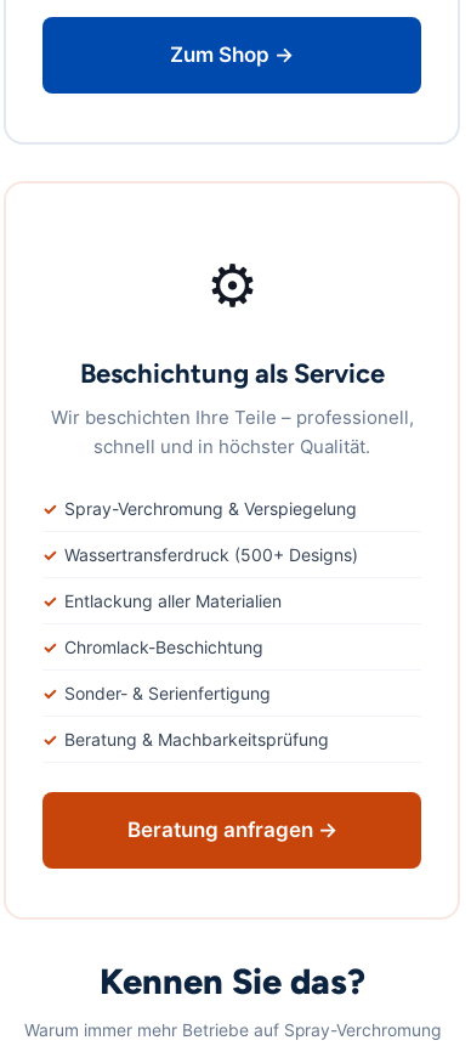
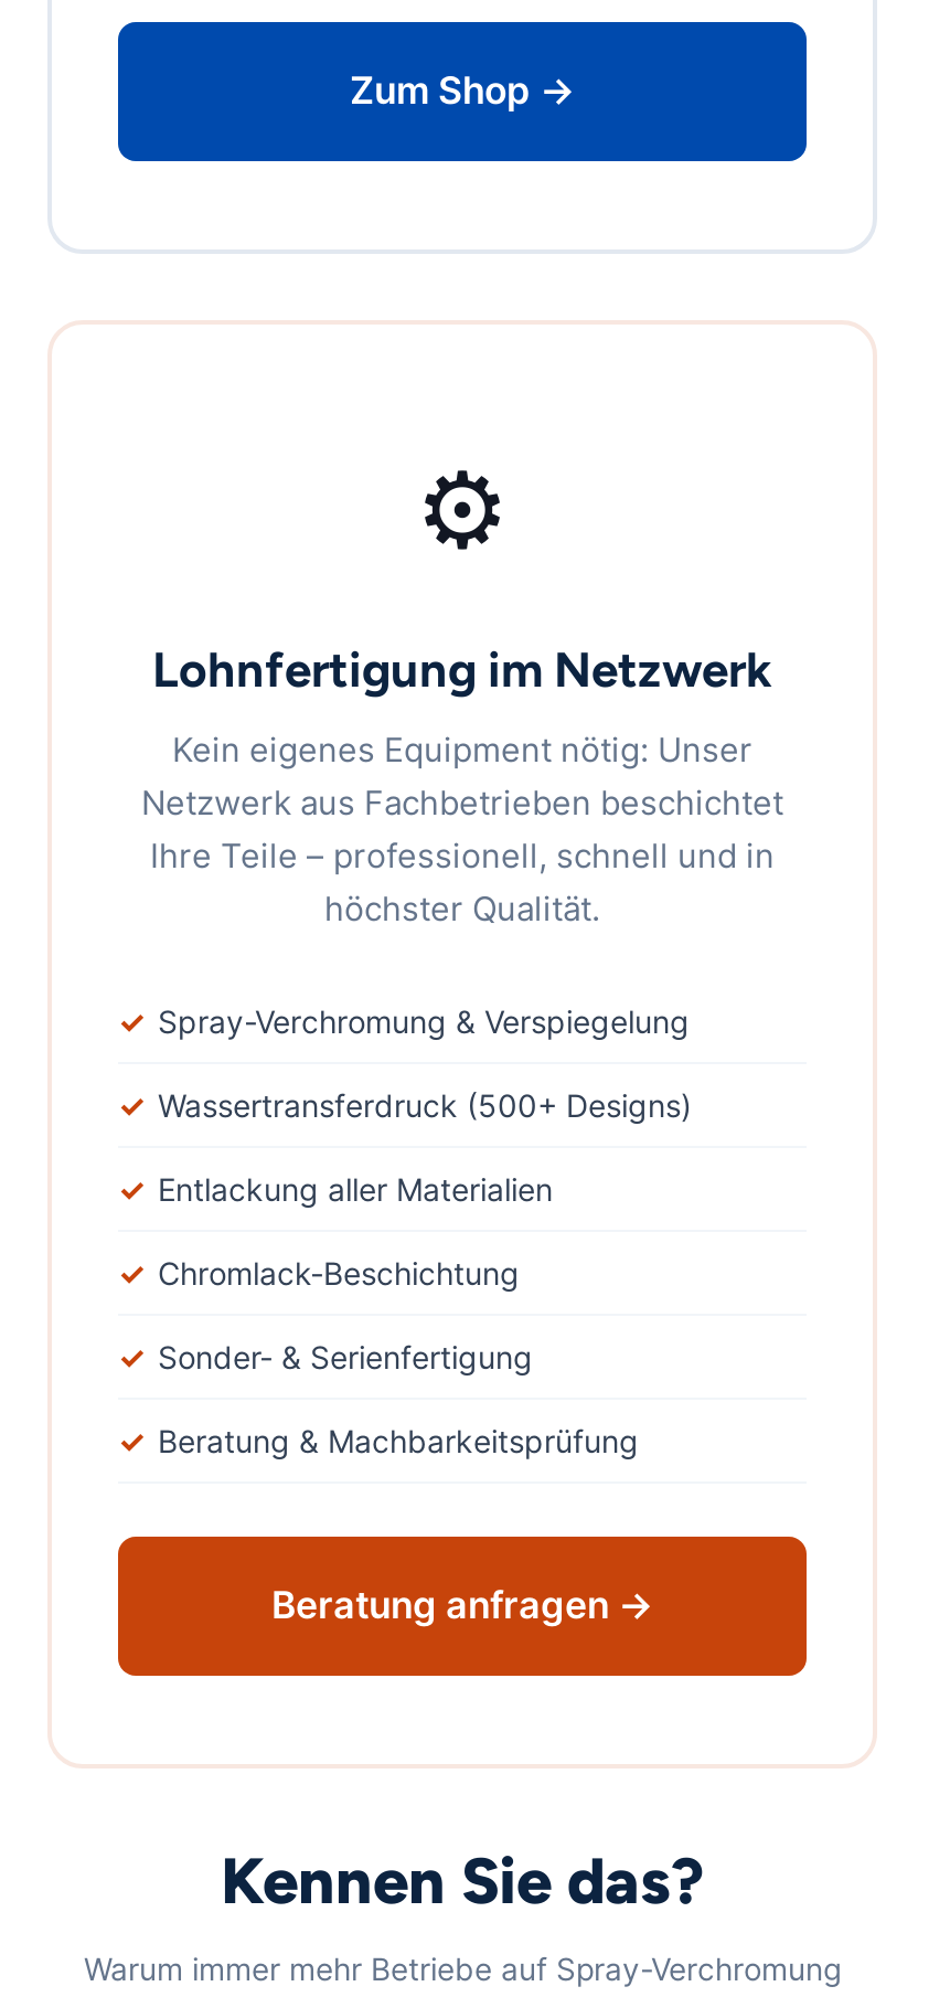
- Beschichtung als Service
+ Lohnfertigung im Netzwerk

- Wir beschichten Ihre Teile – professionell,
- schnell und in höchster Qualität.
+ Kein eigenes Equipment nötig: Unser
+ Netzwerk aus Fachbetrieben beschichtet
+ Ihre Teile – professionell, schnell und in
+ höchster Qualität.
